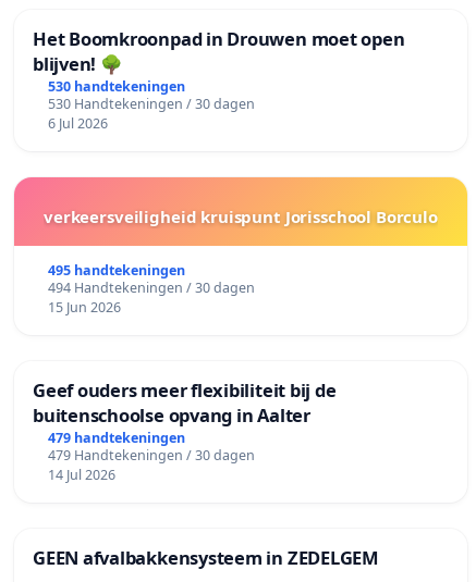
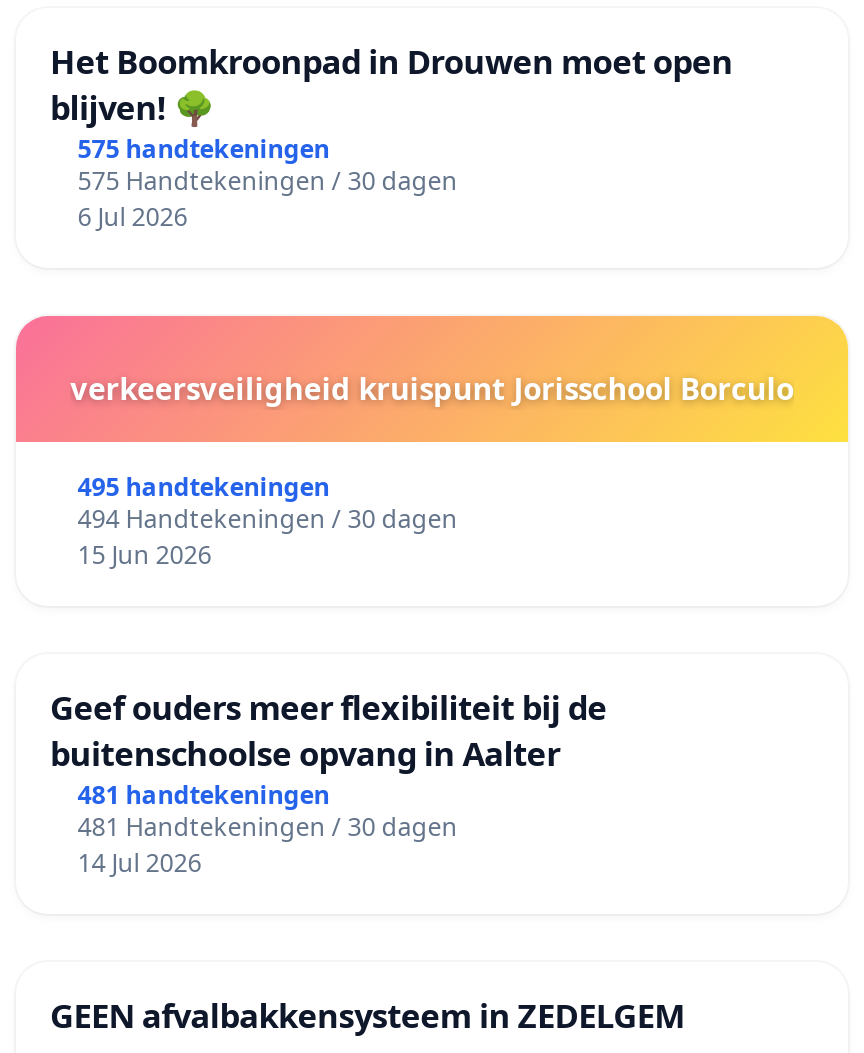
- 530 handtekeningen
+ 575 handtekeningen

- 530 Handtekeningen / 30 dagen
+ 575 Handtekeningen / 30 dagen

- 479 handtekeningen
+ 481 handtekeningen

- 479 Handtekeningen / 30 dagen
+ 481 Handtekeningen / 30 dagen
